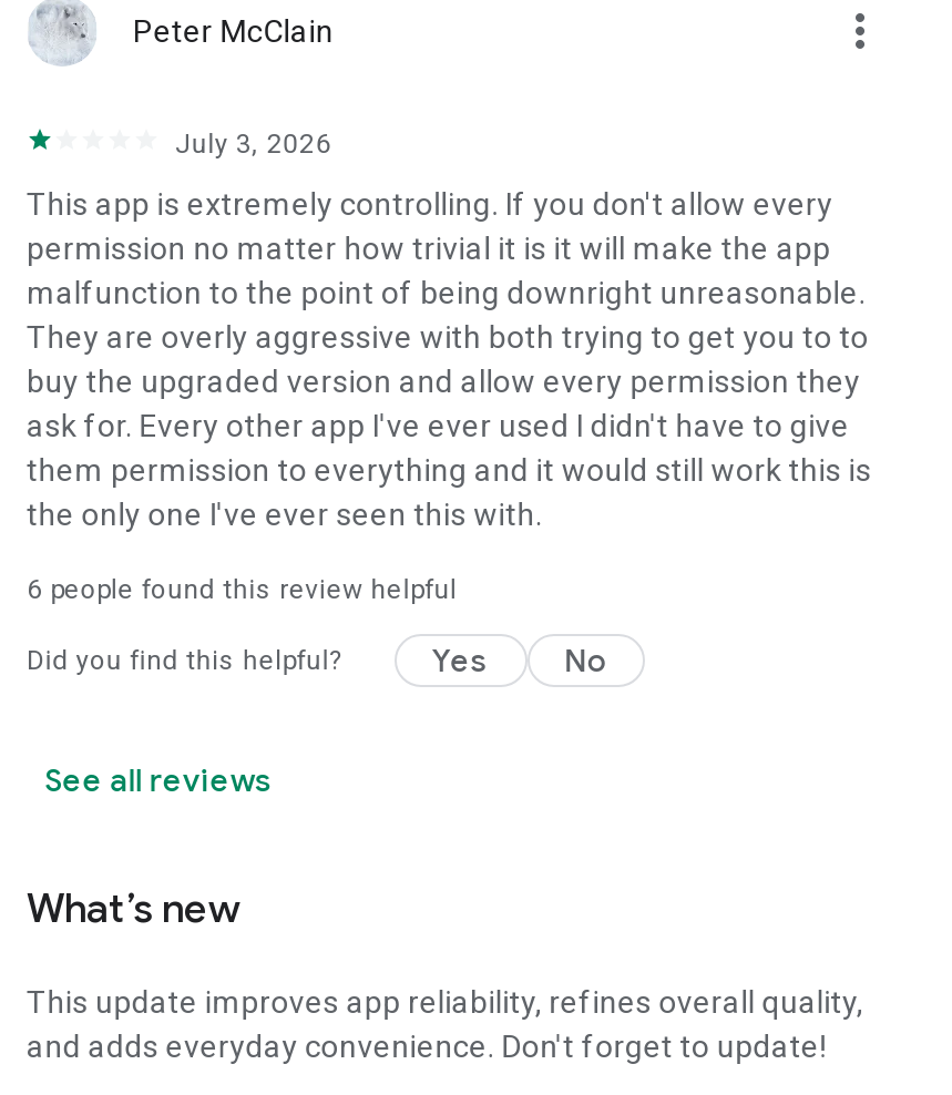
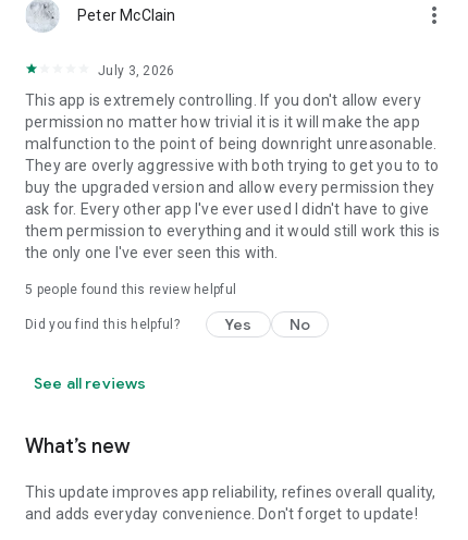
- 6 people found this review helpful
+ 5 people found this review helpful
